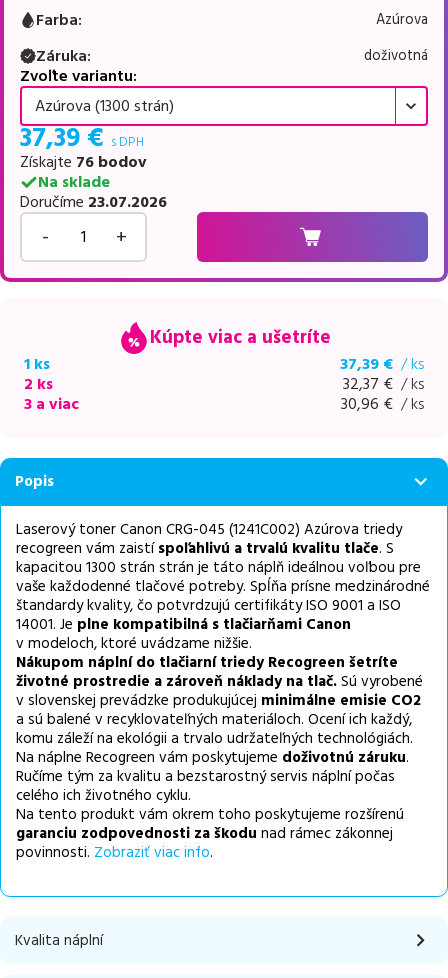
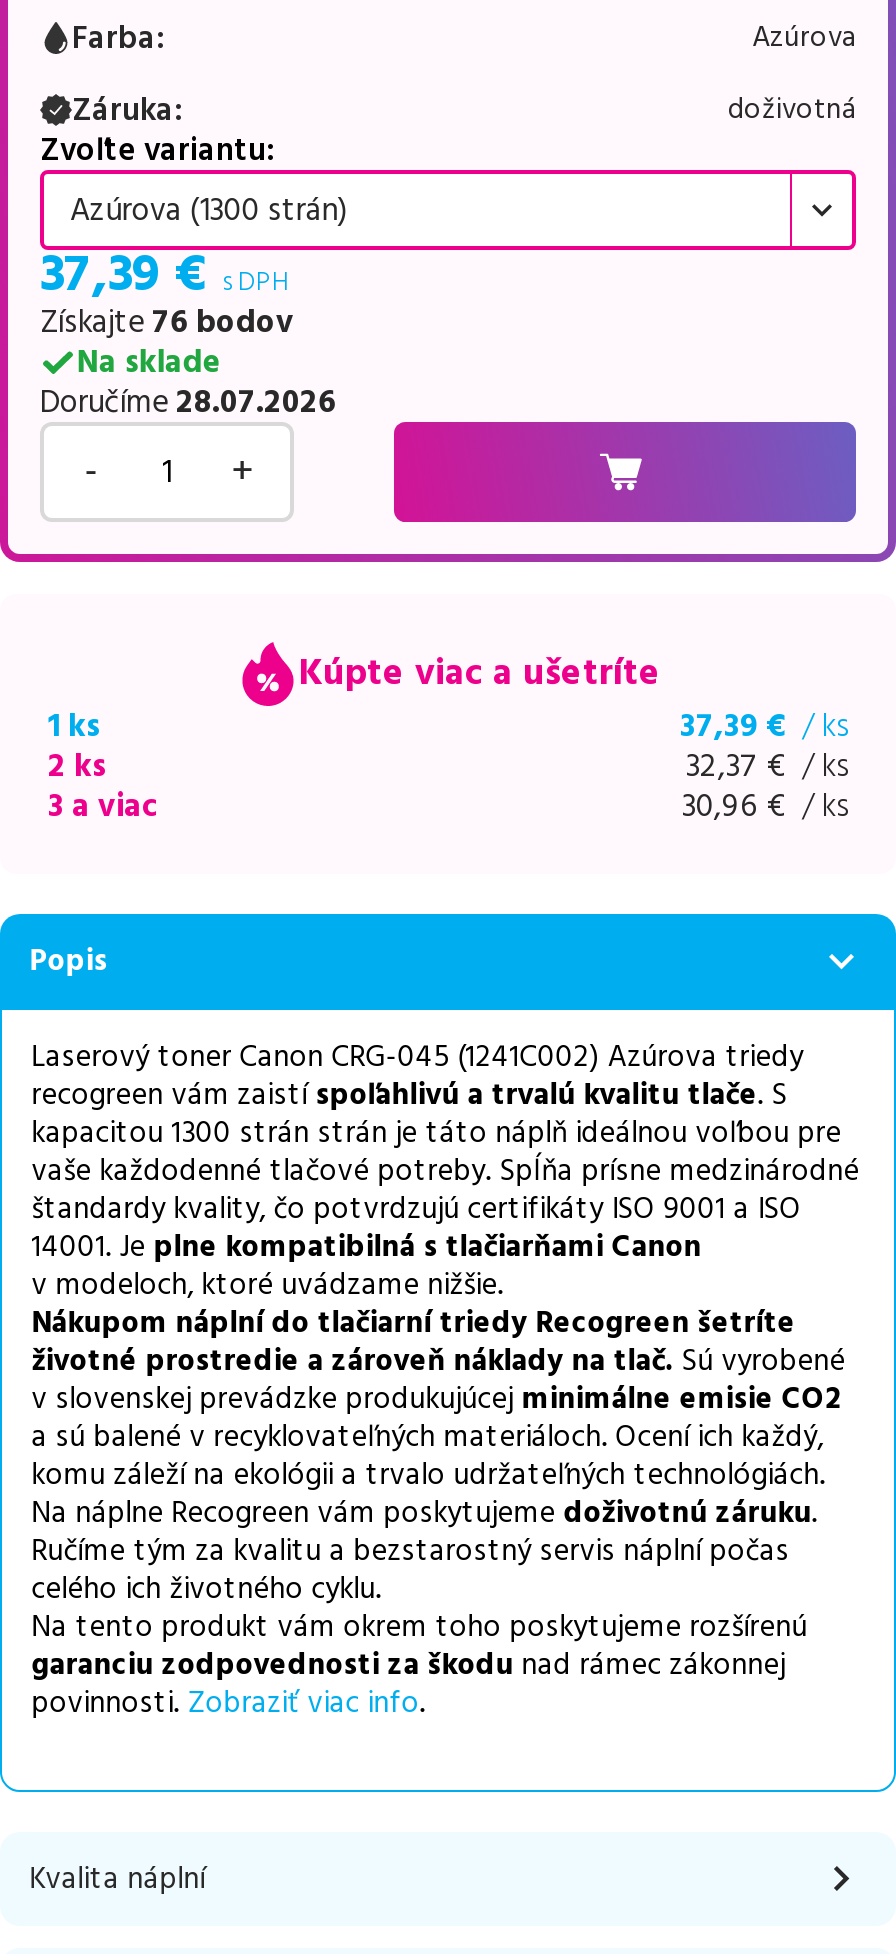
- Doručíme 23.07.2026
+ Doručíme 28.07.2026
